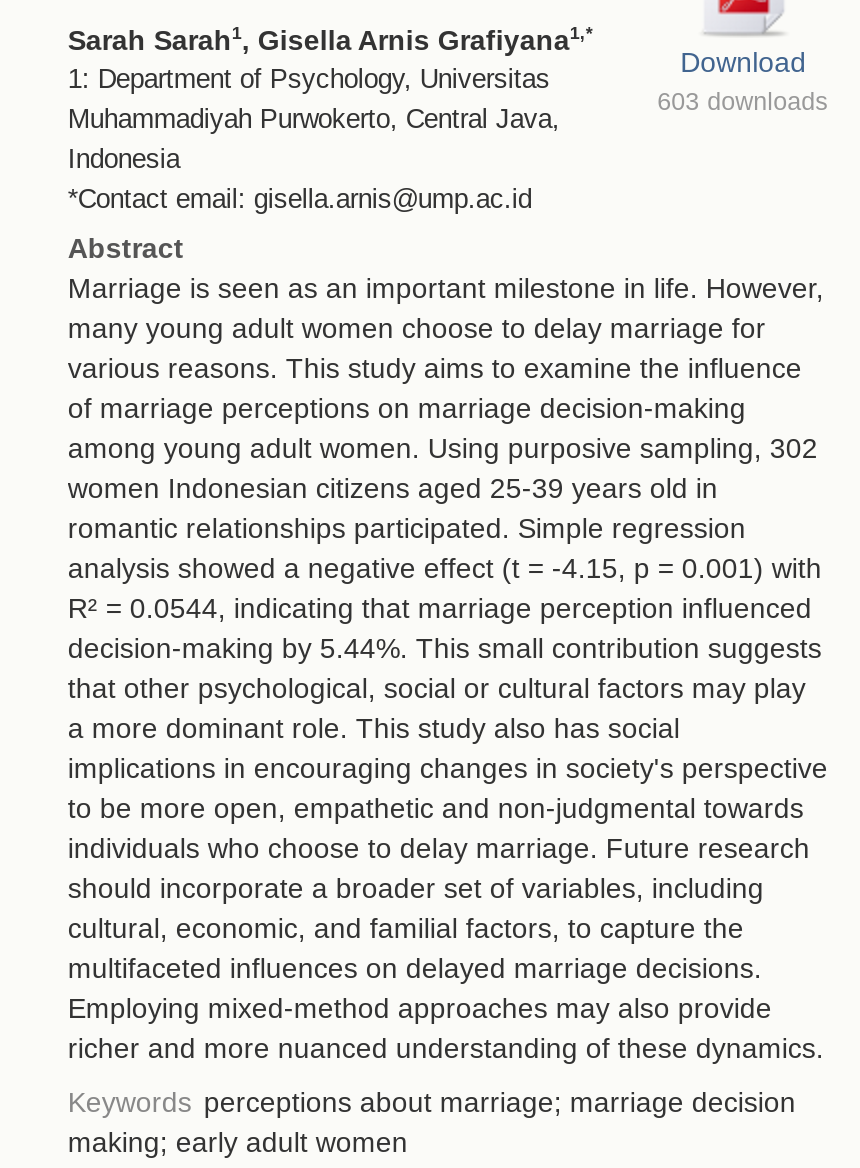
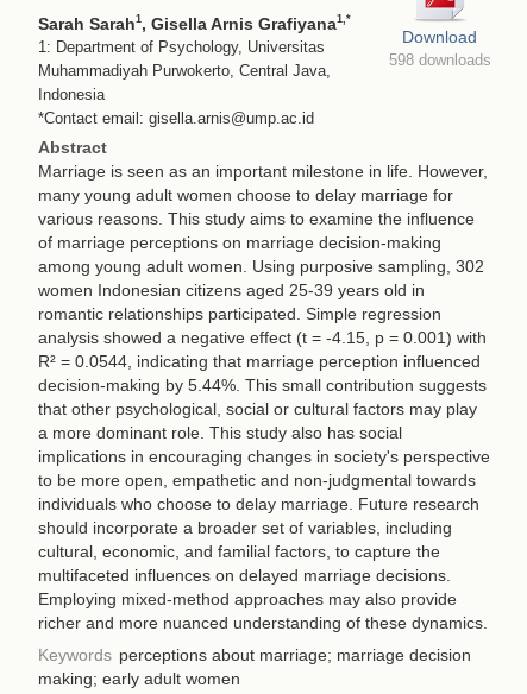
- 603 downloads
+ 598 downloads
